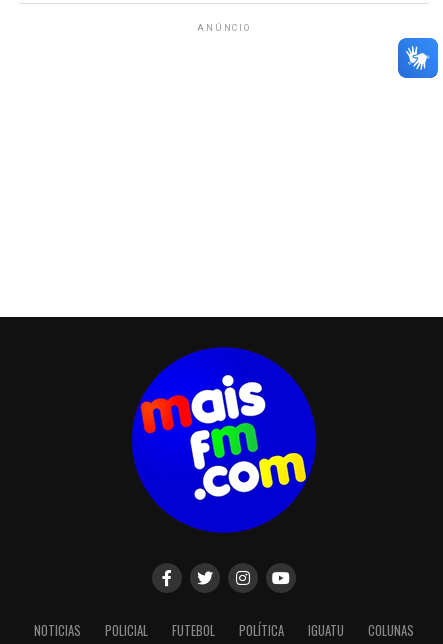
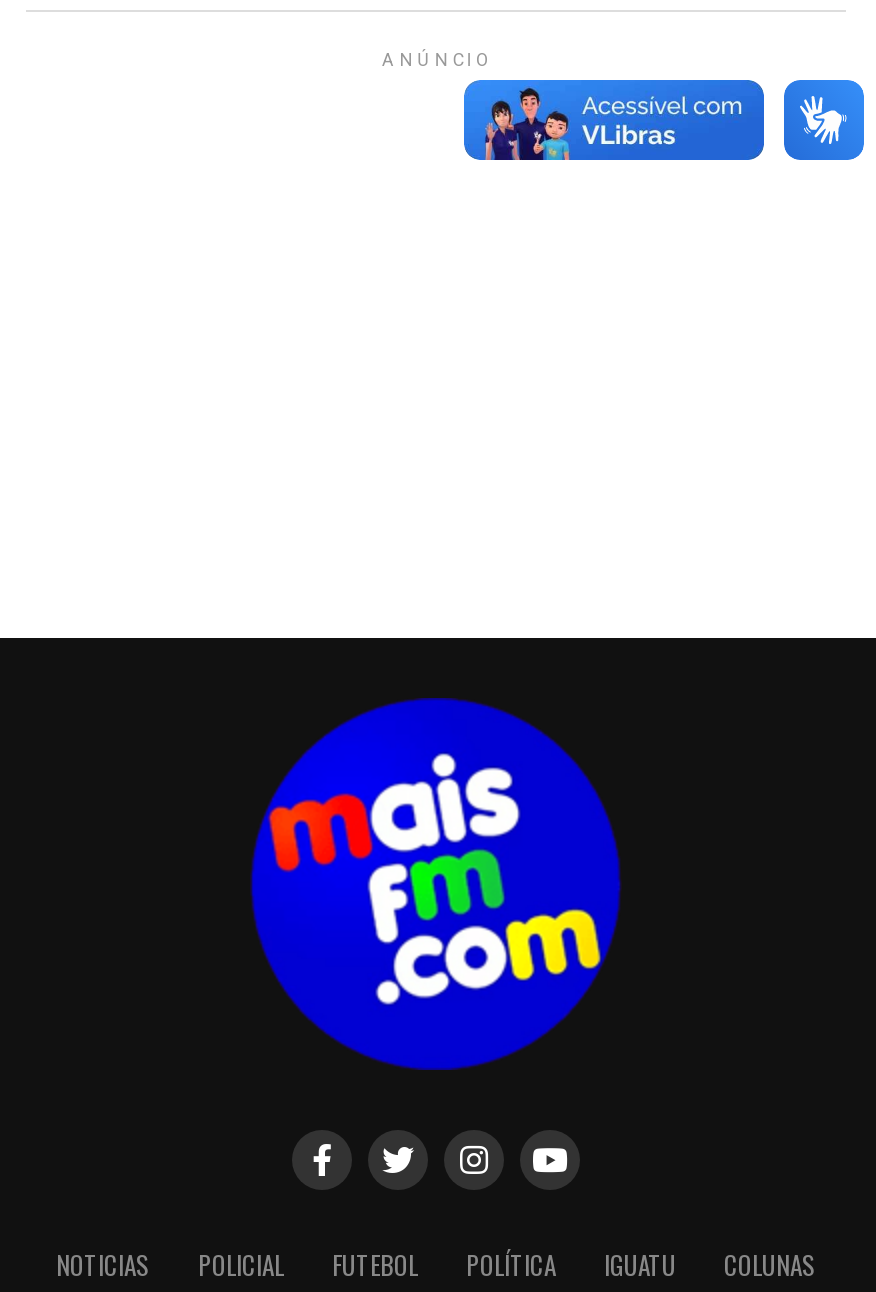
+ [image]
